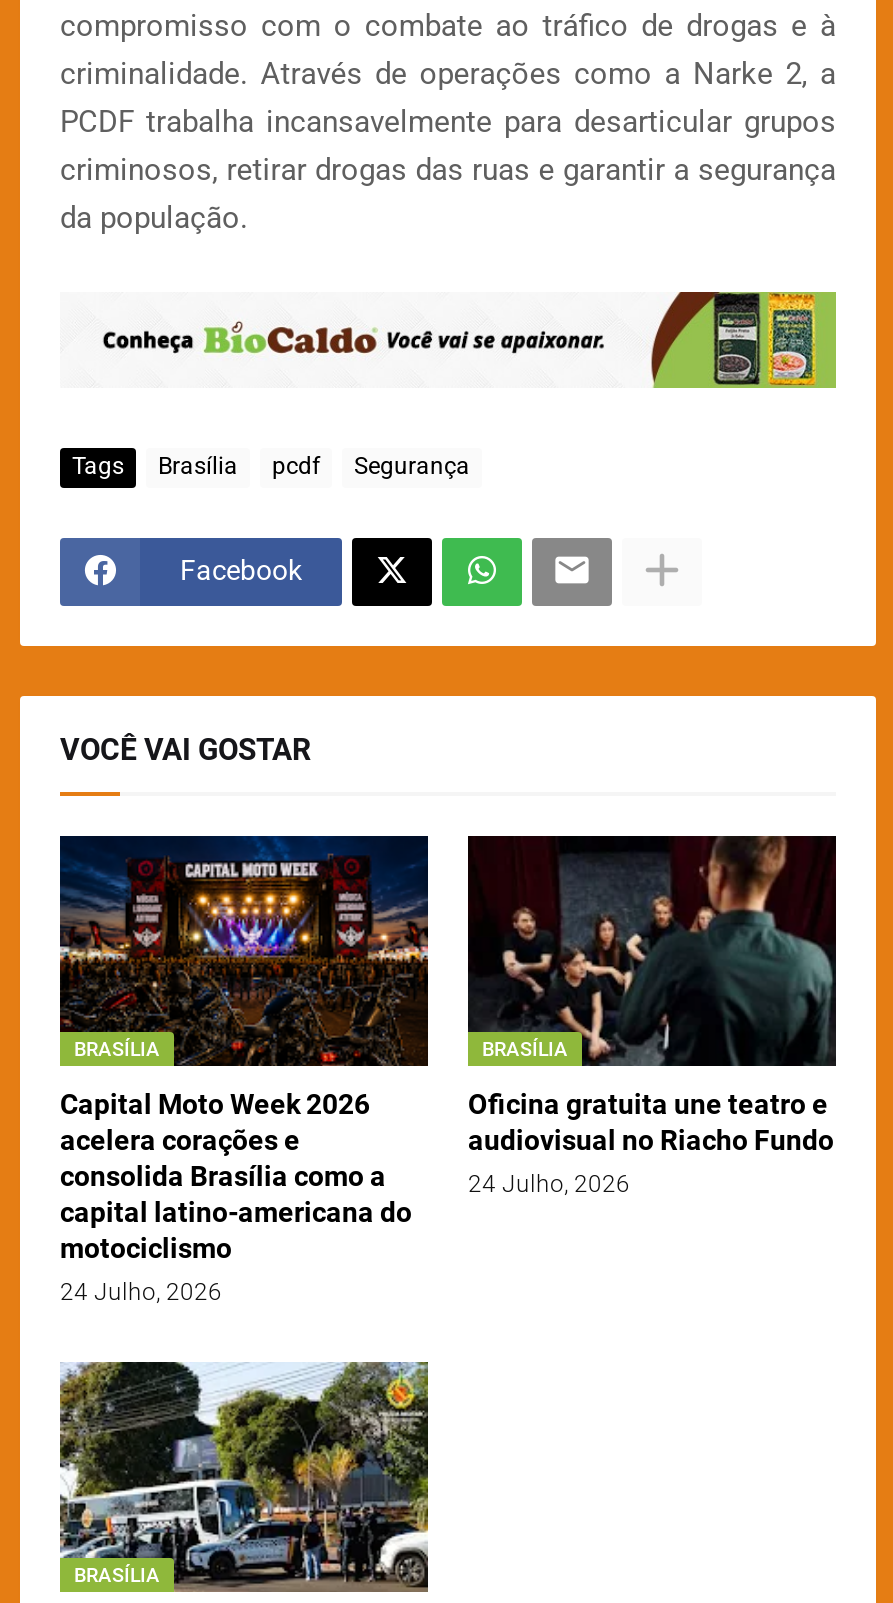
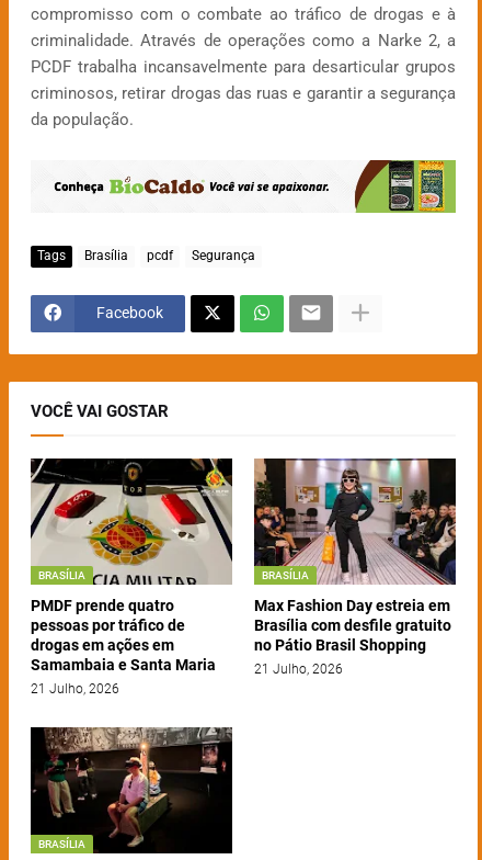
- [image]
- Capital Moto Week 2026
- acelera corações e
- consolida Brasília como a
- capital latino-americana do
- motociclismo
- 24 Julho, 2026
+ [image]
+ PMDF prende quatro
+ pessoas por tráfico de
+ drogas em ações em
+ Samambaia e Santa Maria
+ 21 Julho, 2026

- [image]
- Oficina gratuita une teatro e
- audiovisual no Riacho Fundo
- 24 Julho, 2026
+ [image]
+ Max Fashion Day estreia em
+ Brasília com desfile gratuito
+ no Pátio Brasil Shopping
+ 21 Julho, 2026

- [image]
+ [image]
